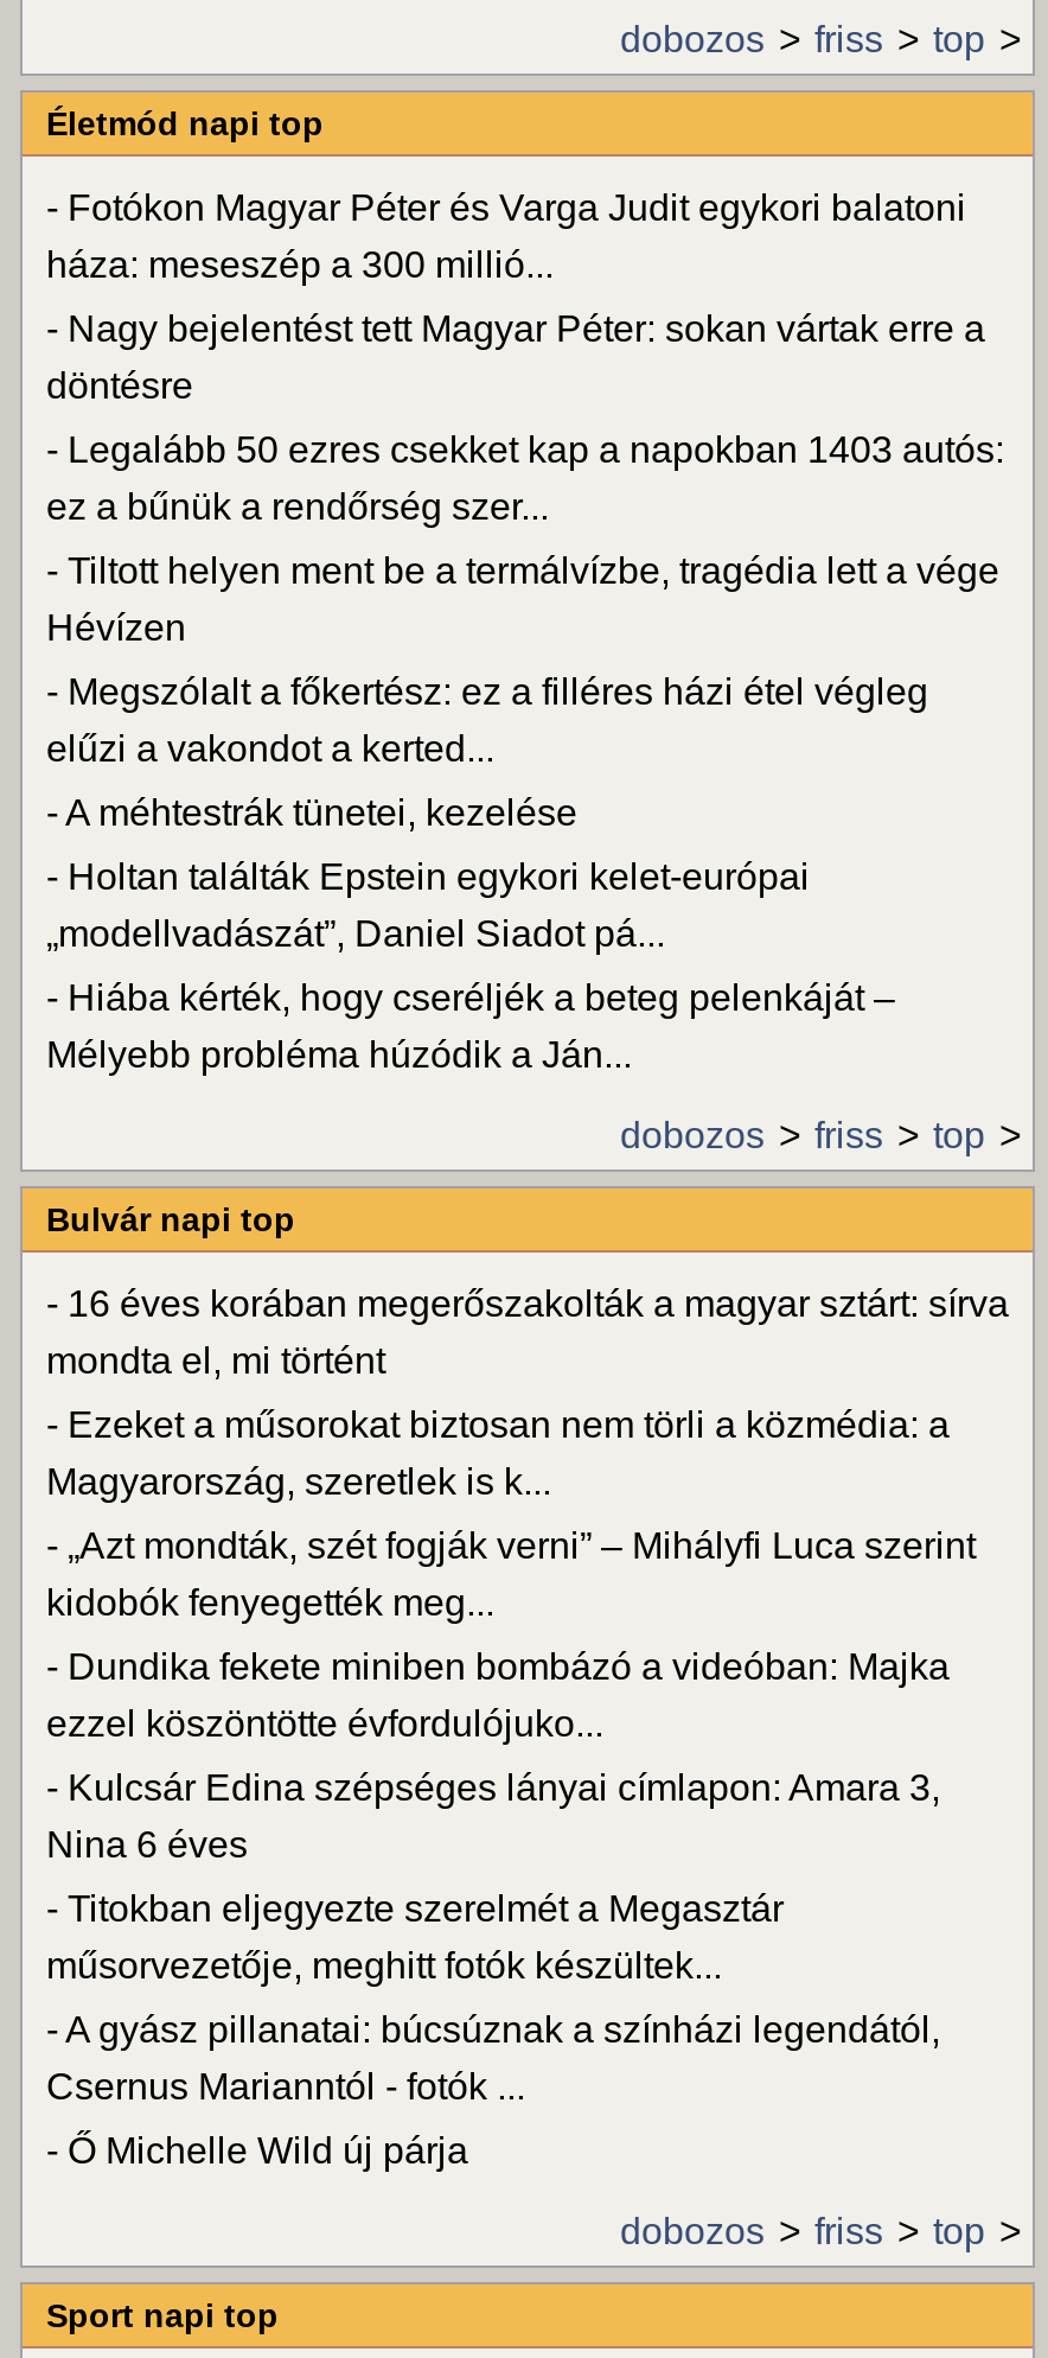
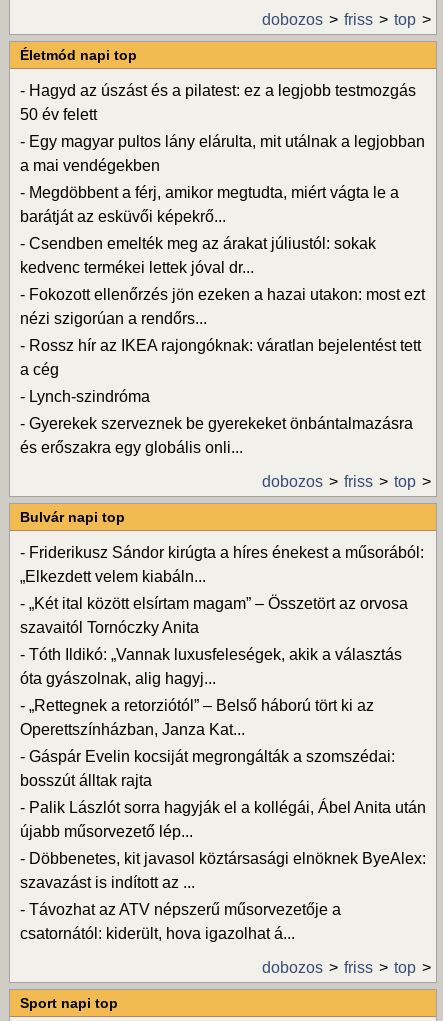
- - Fotókon Magyar Péter és Varga Judit egykori balatoni
- háza: meseszép a 300 millió...
+ - Hagyd az úszást és a pilatest: ez a legjobb testmozgás
+ 50 év felett

- - Nagy bejelentést tett Magyar Péter: sokan vártak erre a
- döntésre
+ - Egy magyar pultos lány elárulta, mit utálnak a legjobban
+ a mai vendégekben

- - Legalább 50 ezres csekket kap a napokban 1403 autós:
- ez a bűnük a rendőrség szer...
+ - Megdöbbent a férj, amikor megtudta, miért vágta le a
+ barátját az esküvői képekrő...

- - Tiltott helyen ment be a termálvízbe, tragédia lett a vége
- Hévízen
+ - Csendben emelték meg az árakat júliustól: sokak
+ kedvenc termékei lettek jóval dr...

- - Megszólalt a főkertész: ez a filléres házi étel végleg
- elűzi a vakondot a kerted...
+ - Fokozott ellenőrzés jön ezeken a hazai utakon: most ezt
+ nézi szigorúan a rendőrs...

- - A méhtestrák tünetei, kezelése
+ - Rossz hír az IKEA rajongóknak: váratlan bejelentést tett
+ a cég

- - Holtan találták Epstein egykori kelet-európai
- „modellvadászát”, Daniel Siadot pá...
+ - Lynch-szindróma

- - Hiába kérték, hogy cseréljék a beteg pelenkáját –
- Mélyebb probléma húzódik a Ján...
+ - Gyerekek szerveznek be gyerekeket önbántalmazásra
+ és erőszakra egy globális onli...

- - 16 éves korában megerőszakolták a magyar sztárt: sírva
- mondta el, mi történt
+ - Friderikusz Sándor kirúgta a híres énekest a műsorából:
+ „Elkezdett velem kiabáln...

- - Ezeket a műsorokat biztosan nem törli a közmédia: a
- Magyarország, szeretlek is k...
+ - „Két ital között elsírtam magam” – Összetört az orvosa
+ szavaitól Tornóczky Anita

- - „Azt mondták, szét fogják verni” – Mihályfi Luca szerint
- kidobók fenyegették meg...
+ - Tóth Ildikó: „Vannak luxusfeleségek, akik a választás
+ óta gyászolnak, alig hagyj...

- - Dundika fekete miniben bombázó a videóban: Majka
- ezzel köszöntötte évfordulójuko...
+ - „Rettegnek a retorziótól” – Belső háború tört ki az
+ Operettszínházban, Janza Kat...

- - Kulcsár Edina szépséges lányai címlapon: Amara 3,
- Nina 6 éves
+ - Gáspár Evelin kocsiját megrongálták a szomszédai:
+ bosszút álltak rajta

- - Titokban eljegyezte szerelmét a Megasztár
- műsorvezetője, meghitt fotók készültek...
+ - Palik Lászlót sorra hagyják el a kollégái, Ábel Anita után
+ újabb műsorvezető lép...

- - A gyász pillanatai: búcsúznak a színházi legendától,
- Csernus Marianntól - fotók ...
+ - Döbbenetes, kit javasol köztársasági elnöknek ByeAlex:
+ szavazást is indított az ...

- - Ő Michelle Wild új párja
+ - Távozhat az ATV népszerű műsorvezetője a
+ csatornától: kiderült, hova igazolhat á...
